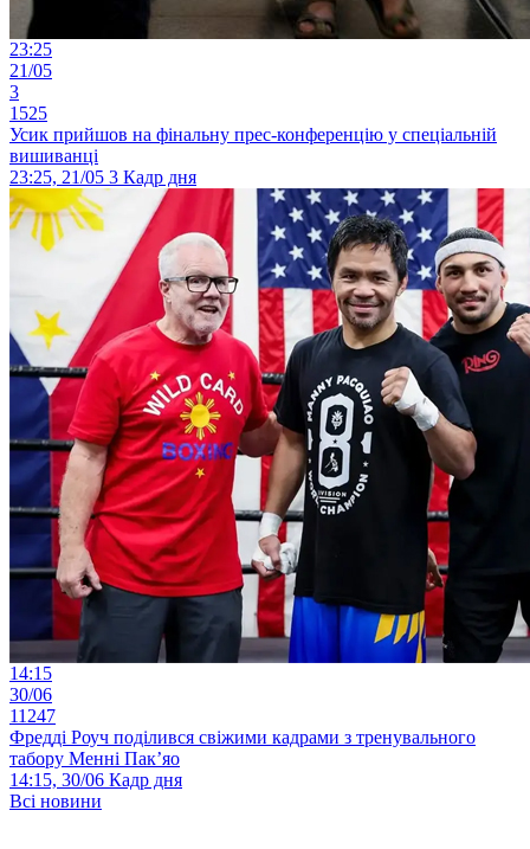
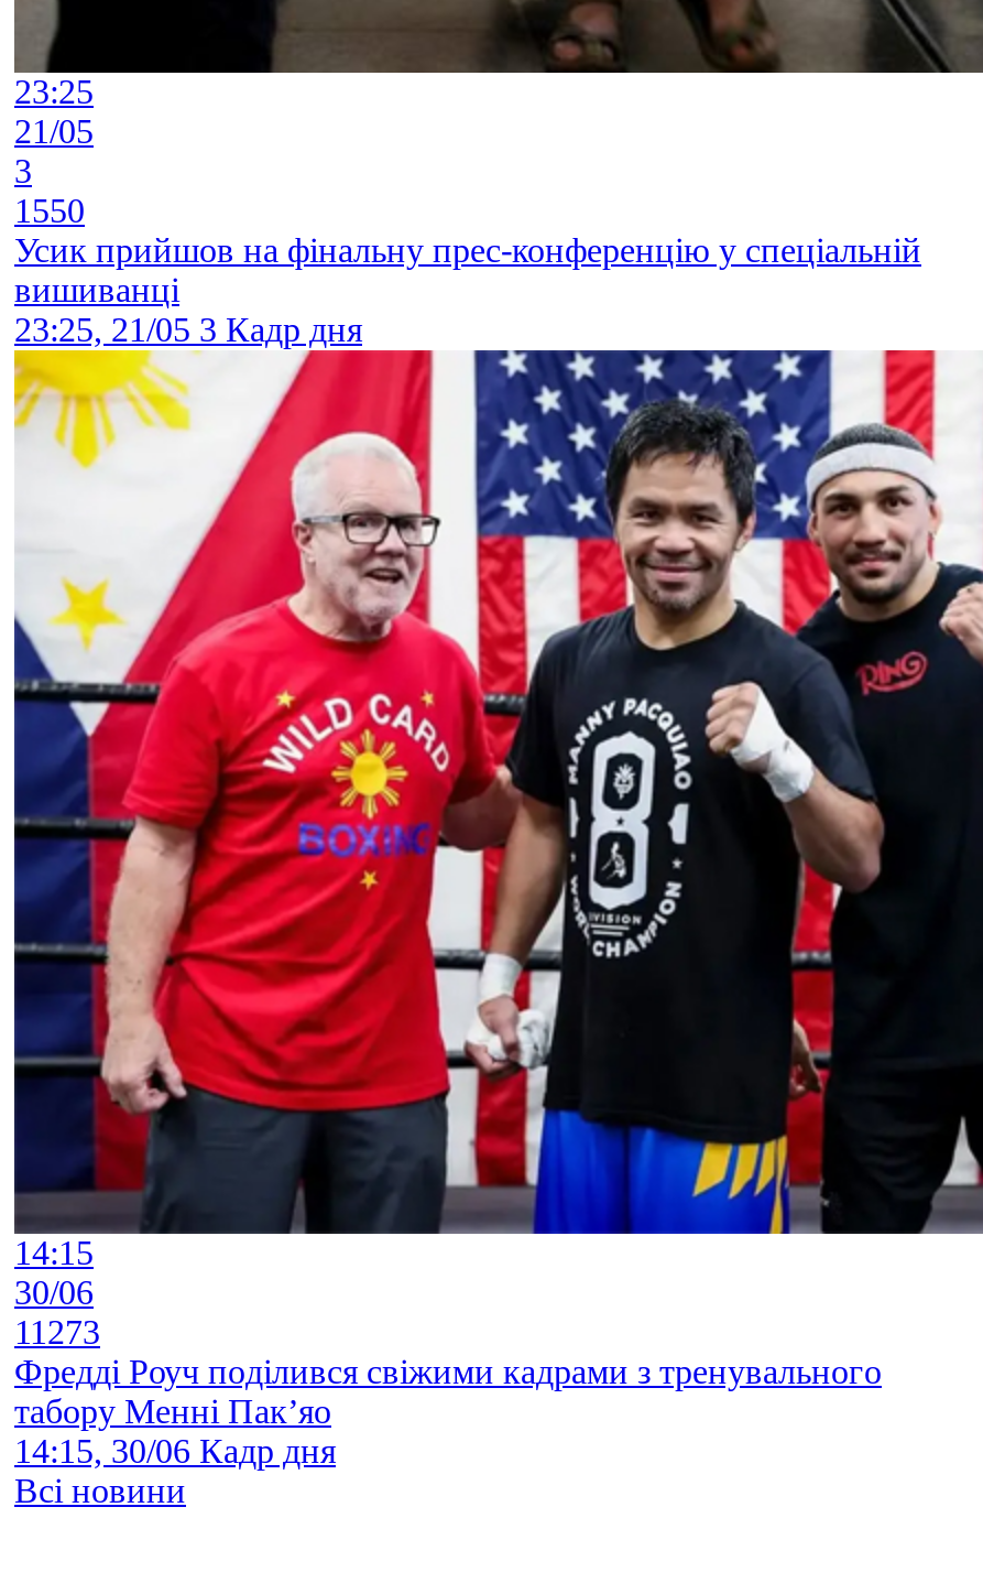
- 1525
+ 1550

- 11247
+ 11273
